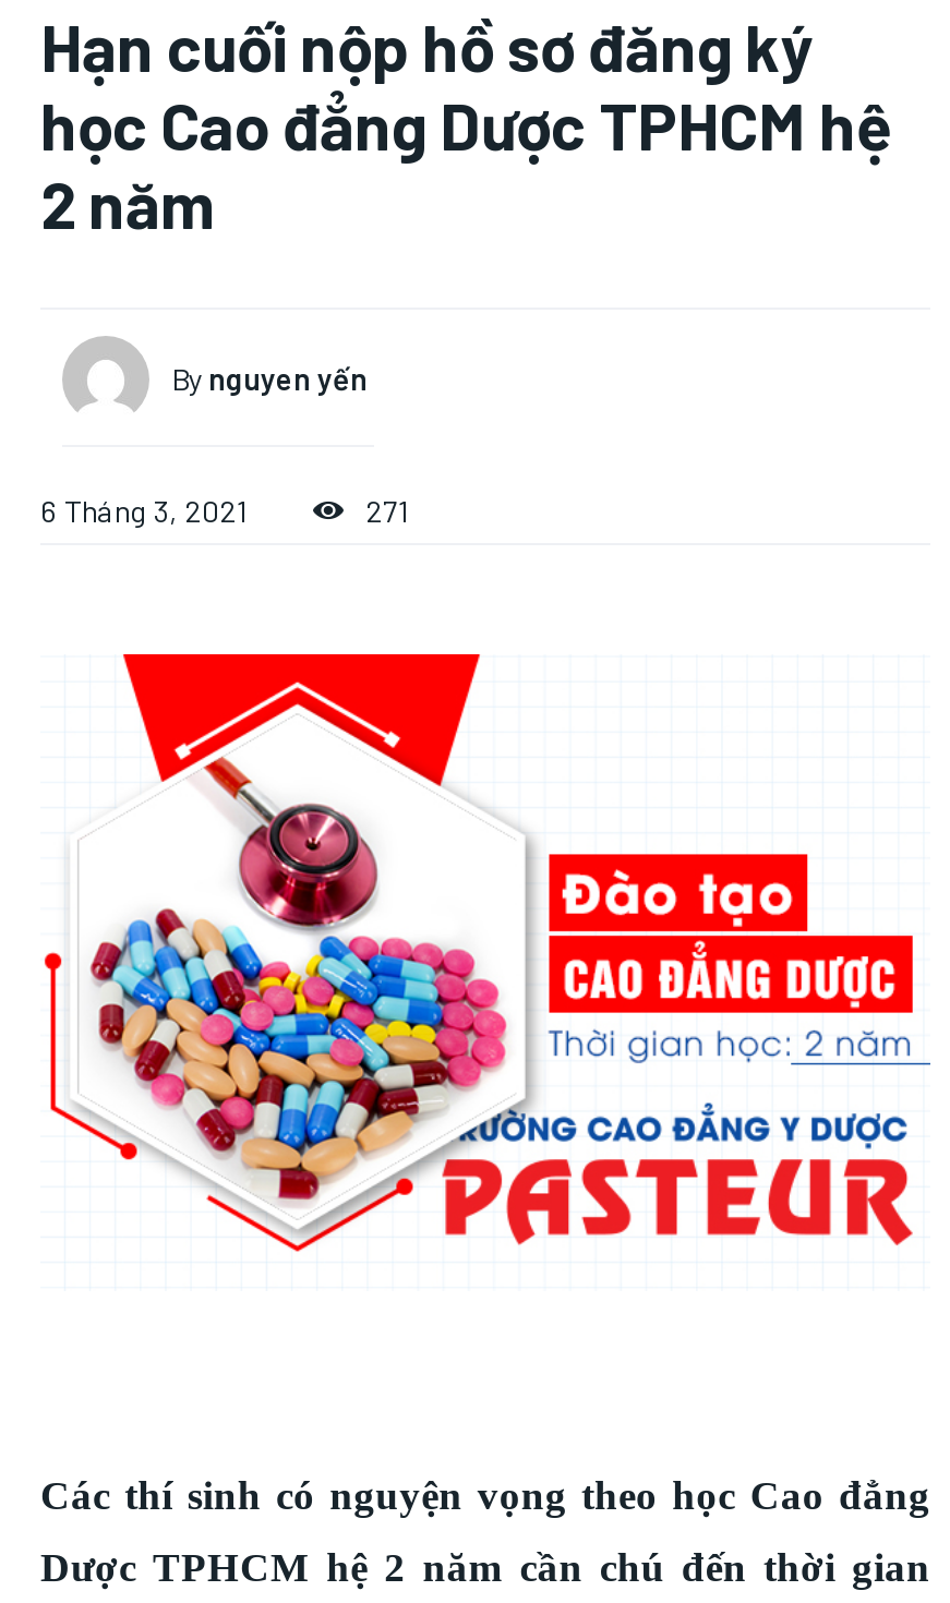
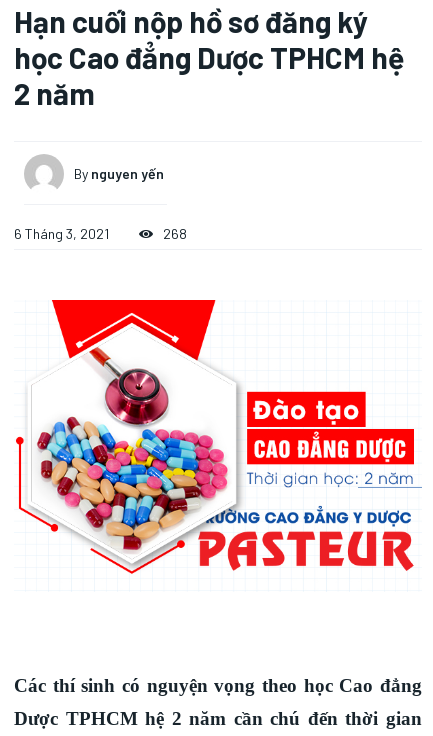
- 271
+ 268
